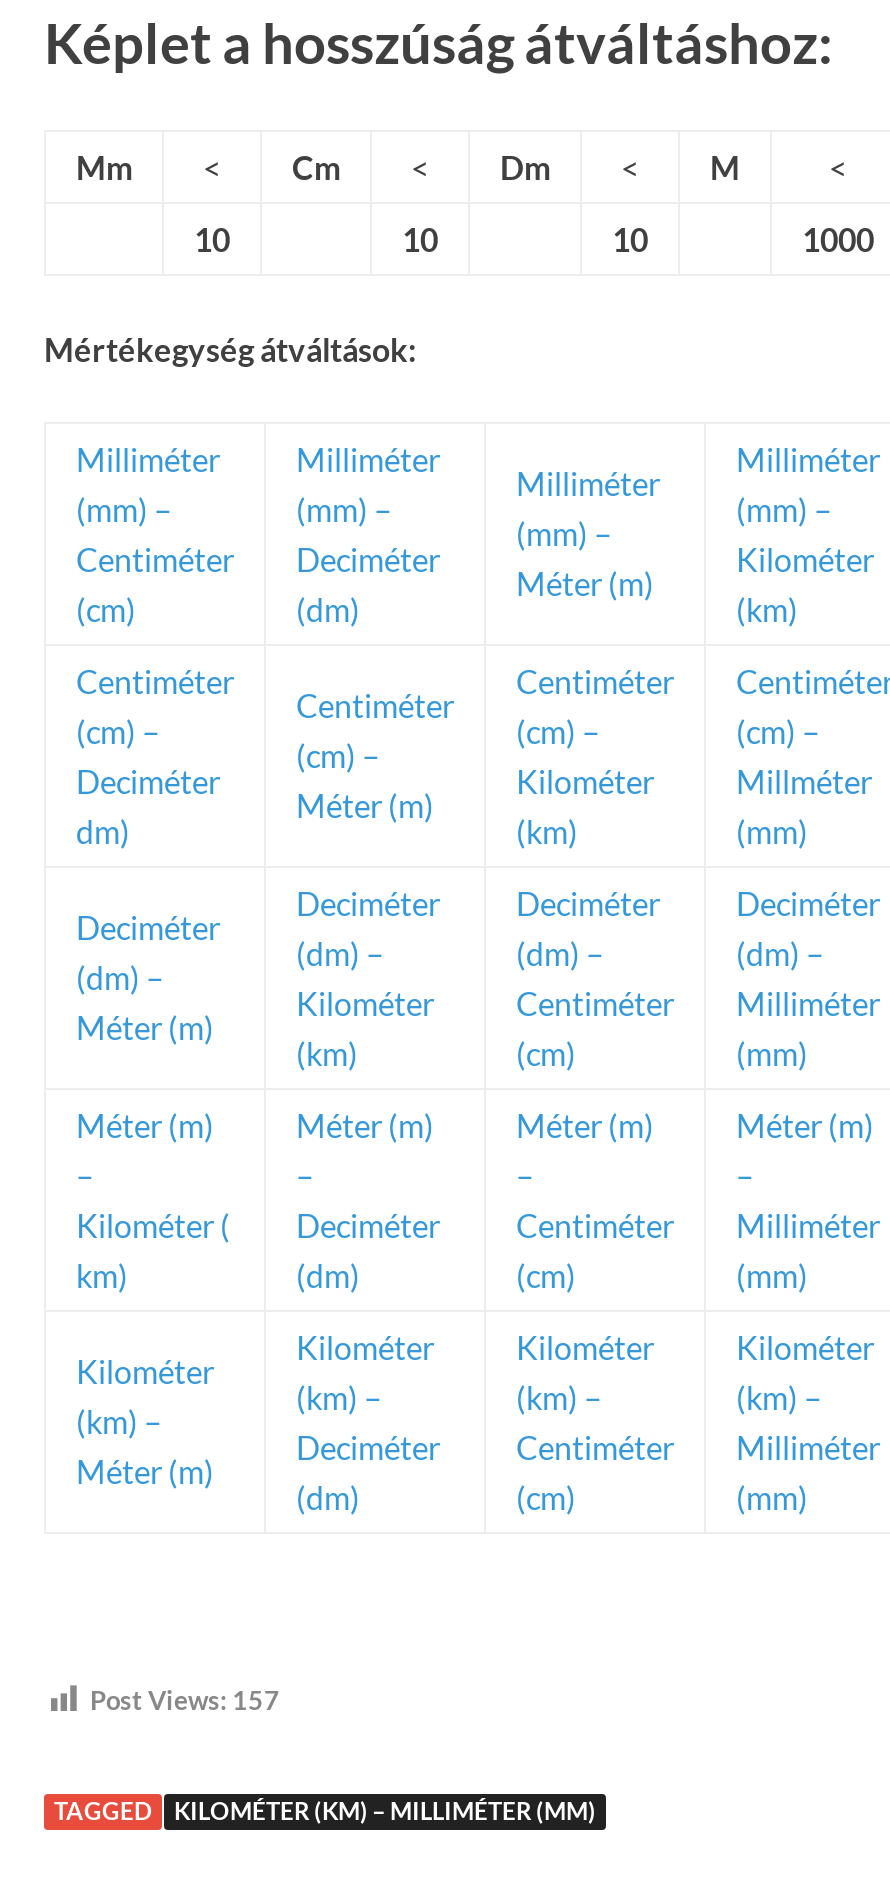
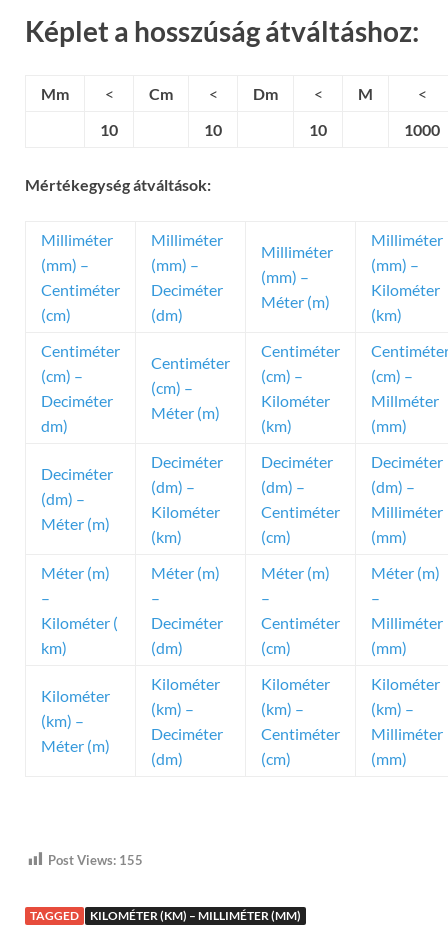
- Post Views: 157
+ Post Views: 155
